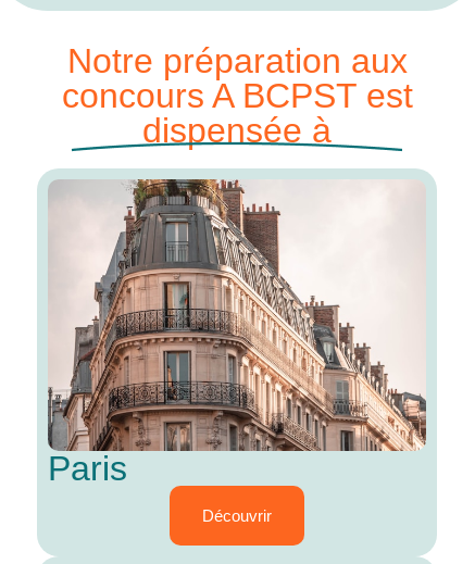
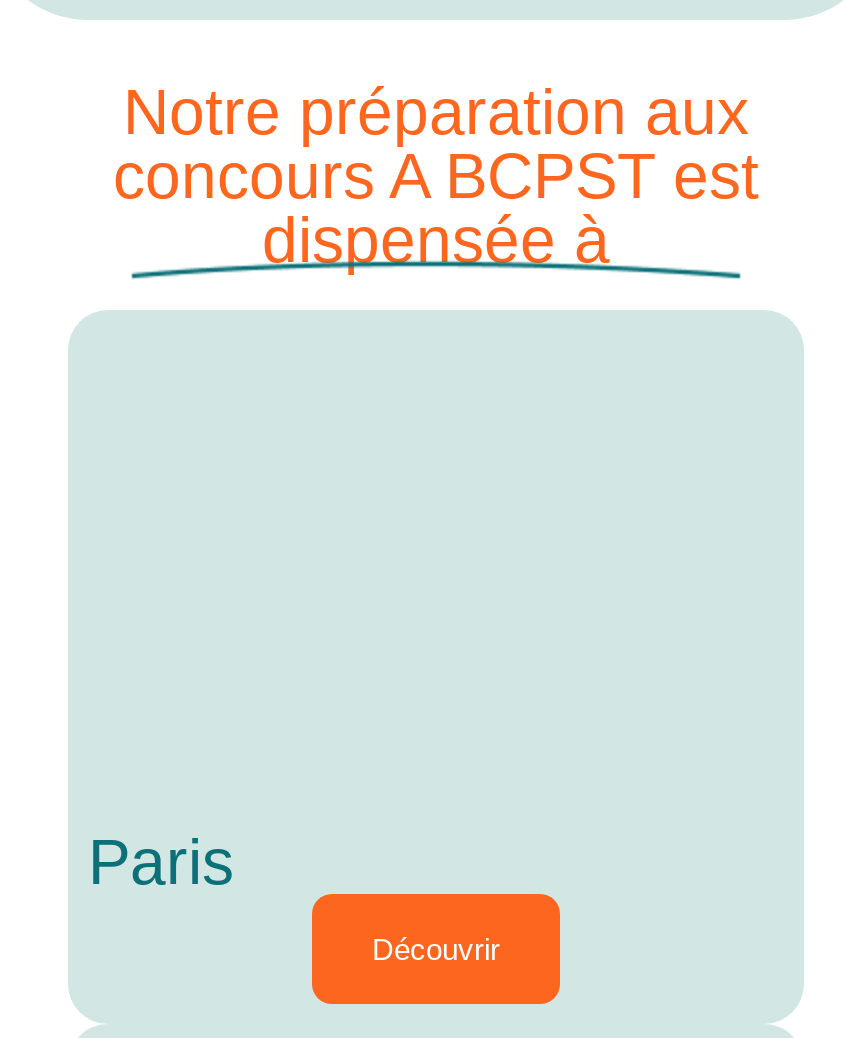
- [image]
